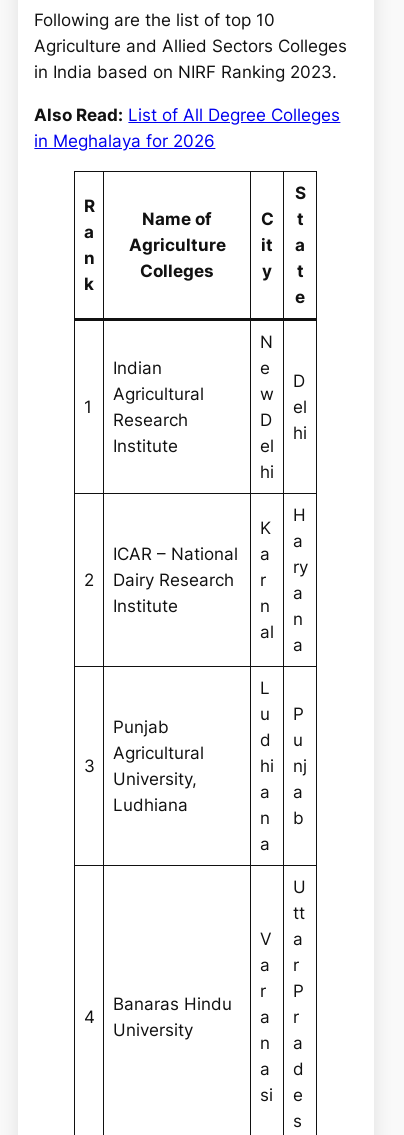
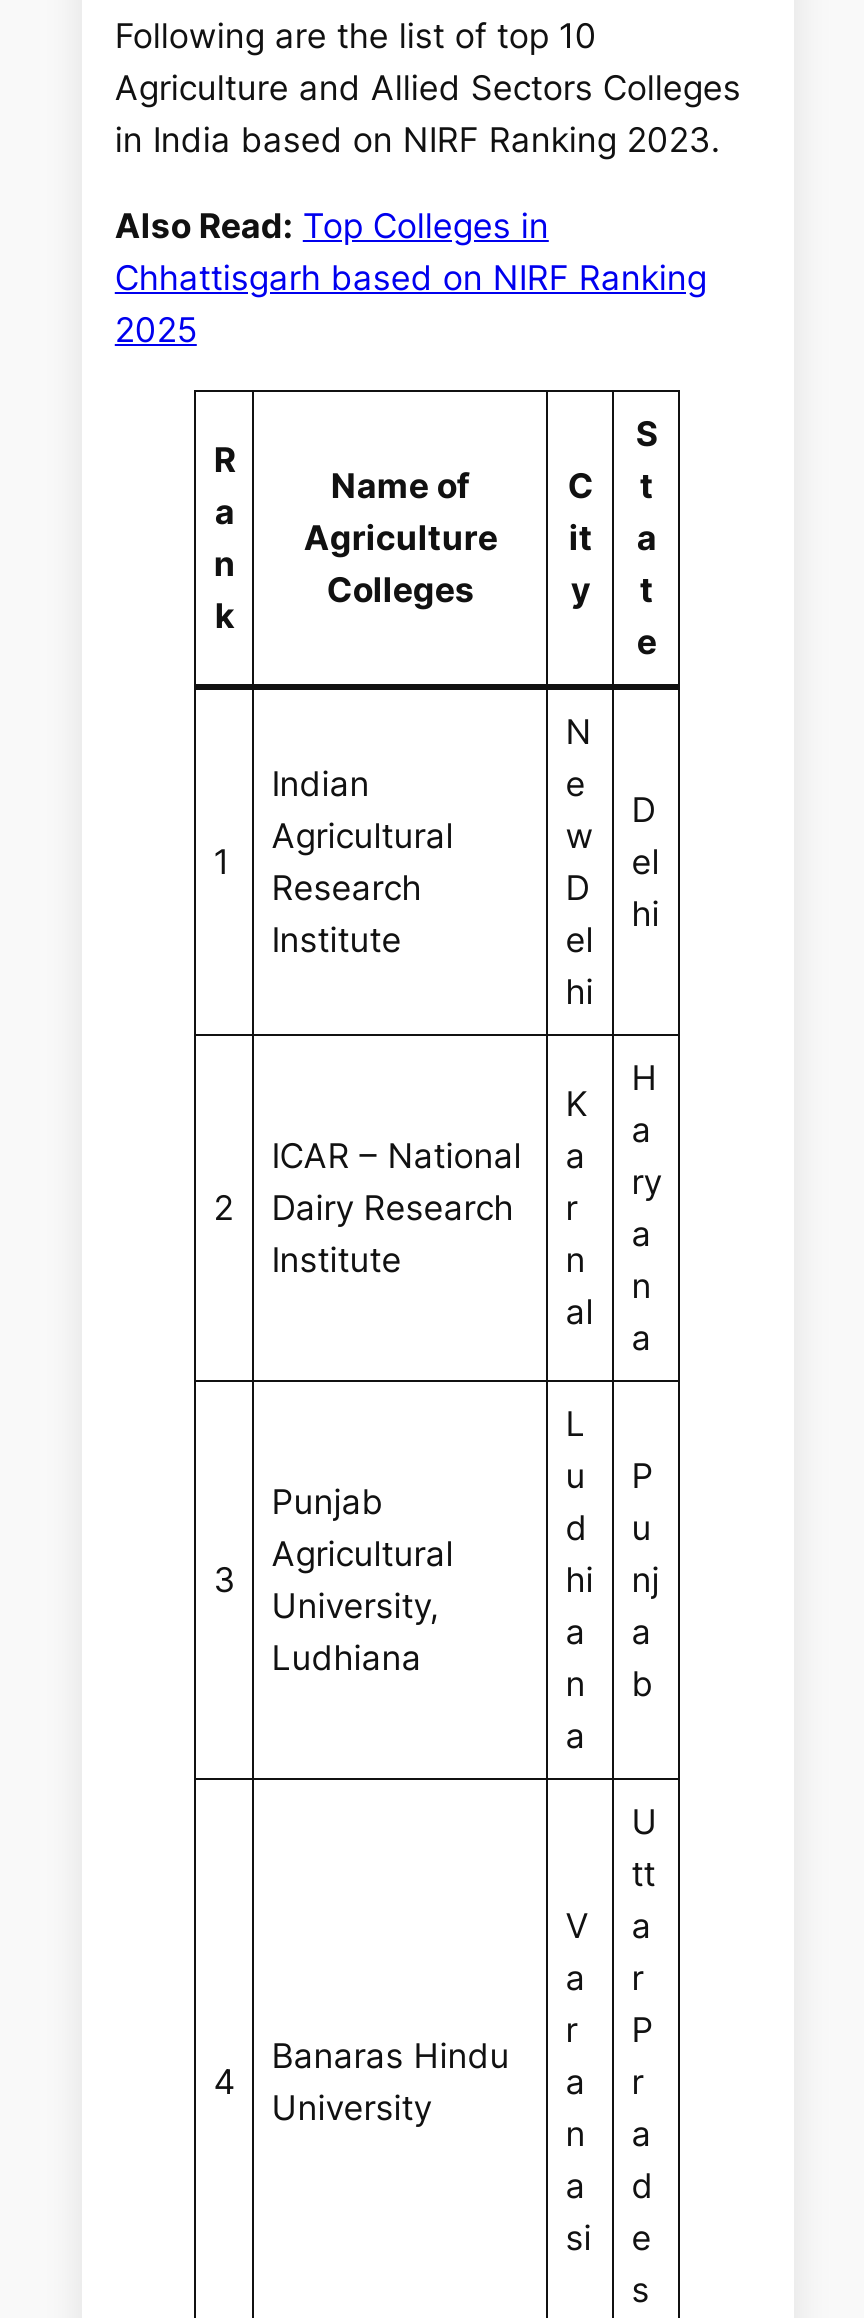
- Also Read: List of All Degree Colleges
- in Meghalaya for 2026
+ Also Read: Top Colleges in
+ Chhattisgarh based on NIRF Ranking
+ 2025
